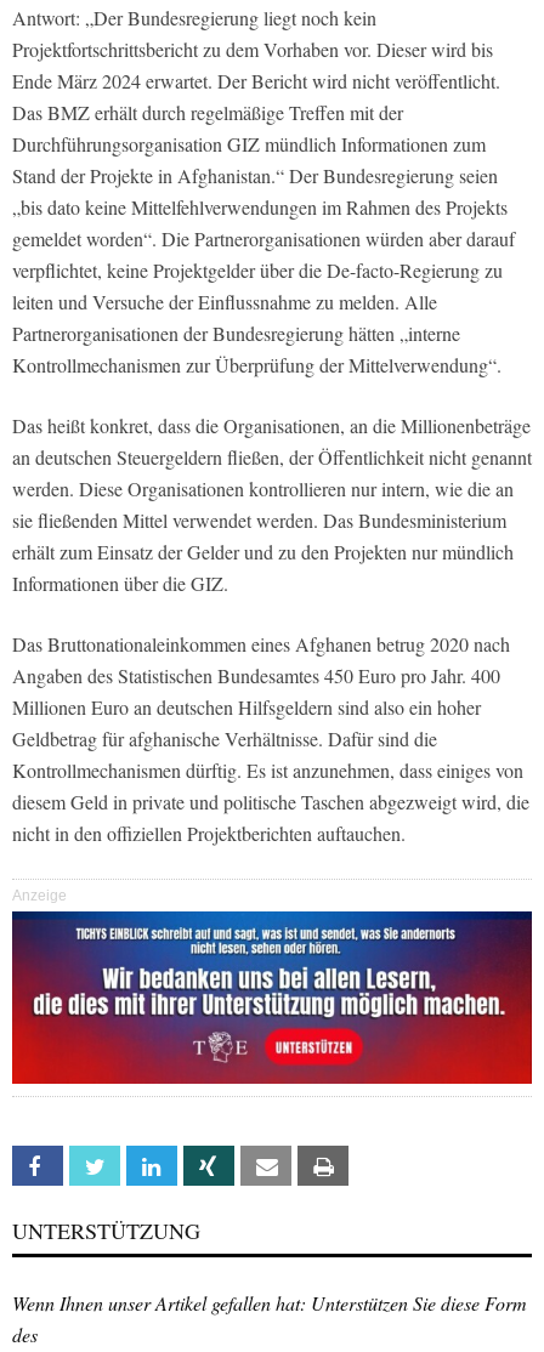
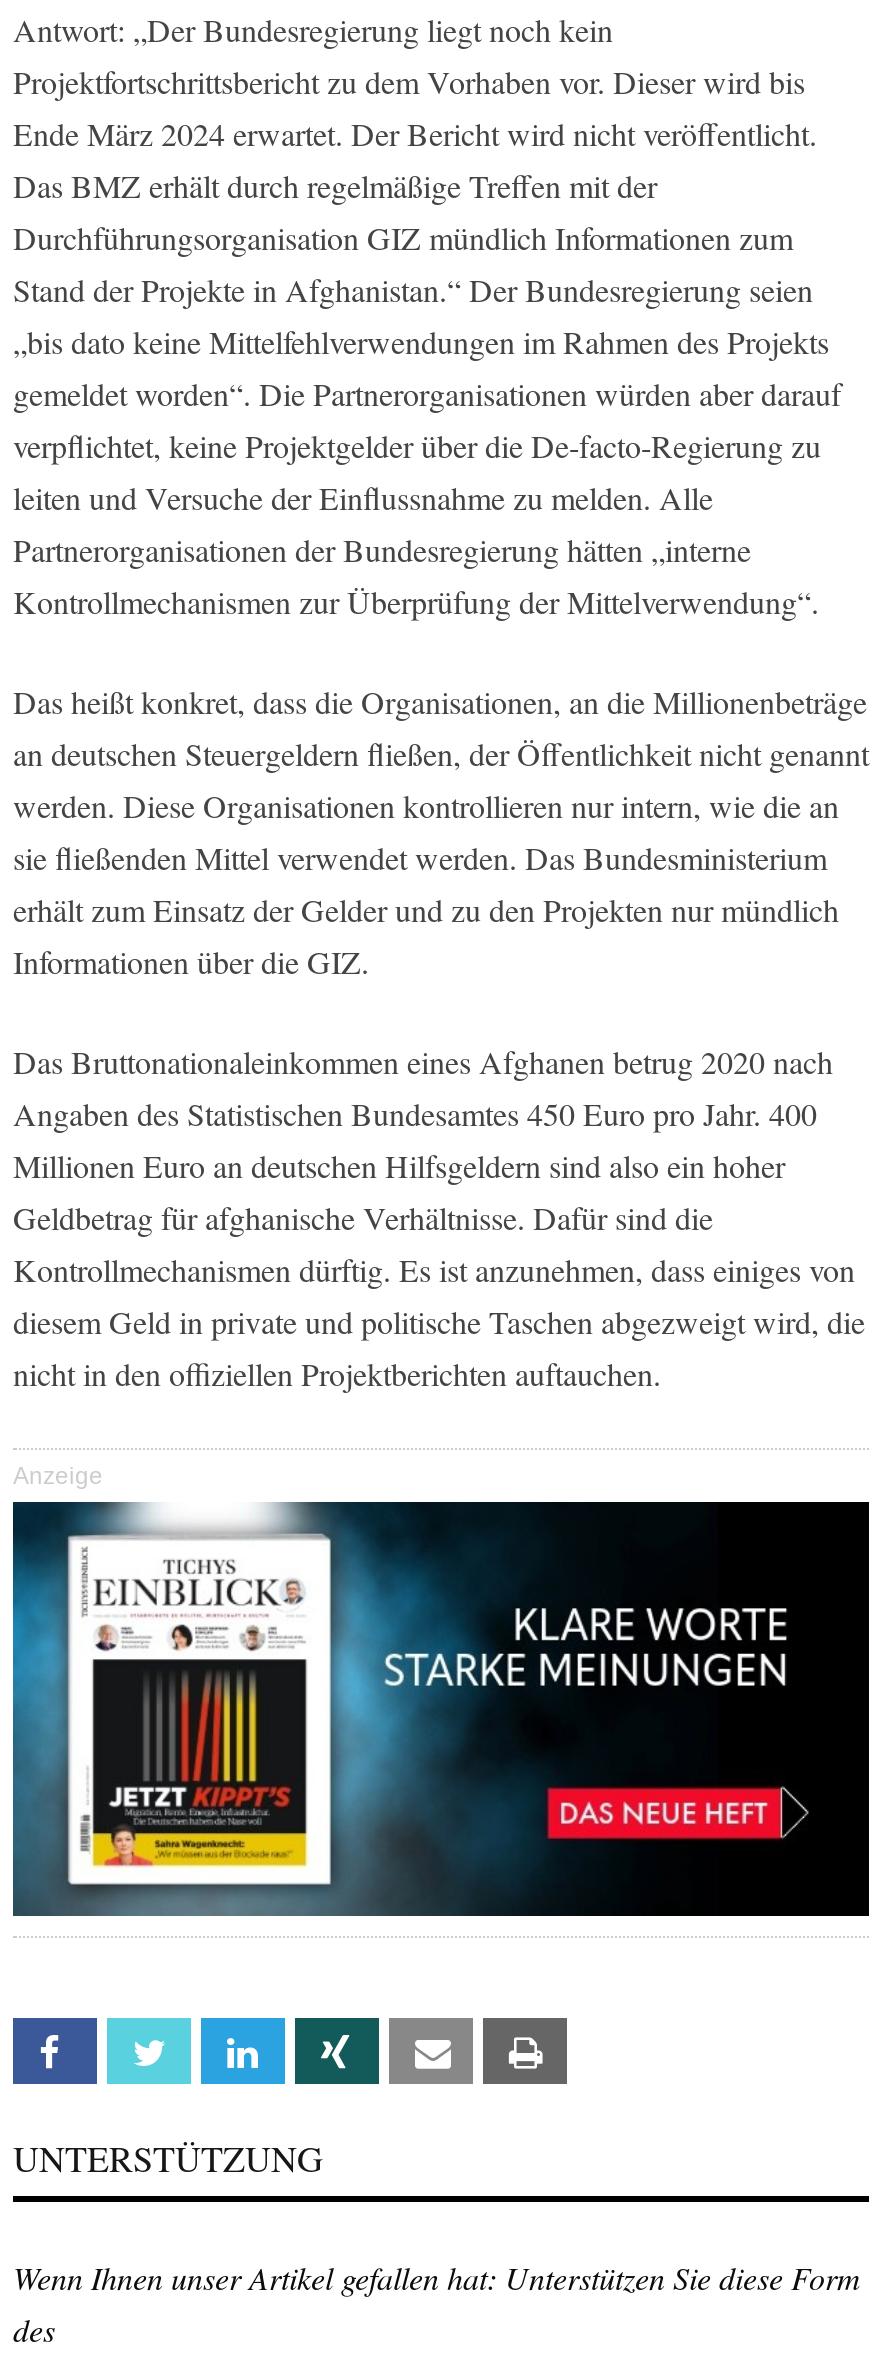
- [image]
+ [image]
